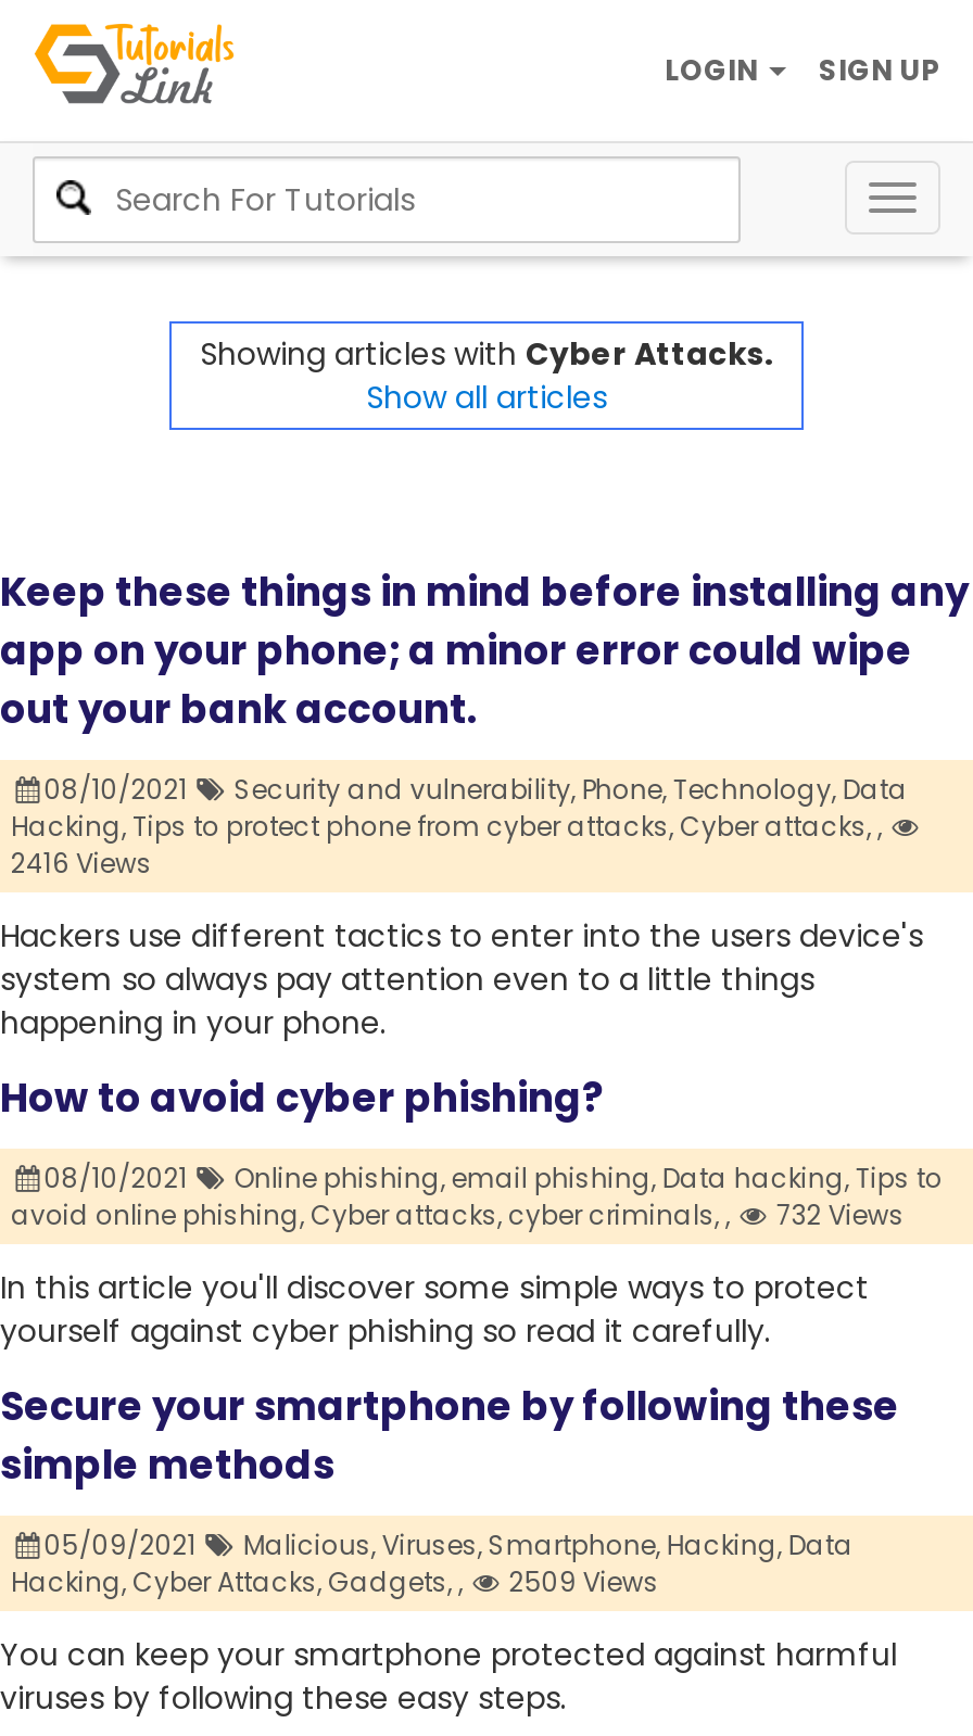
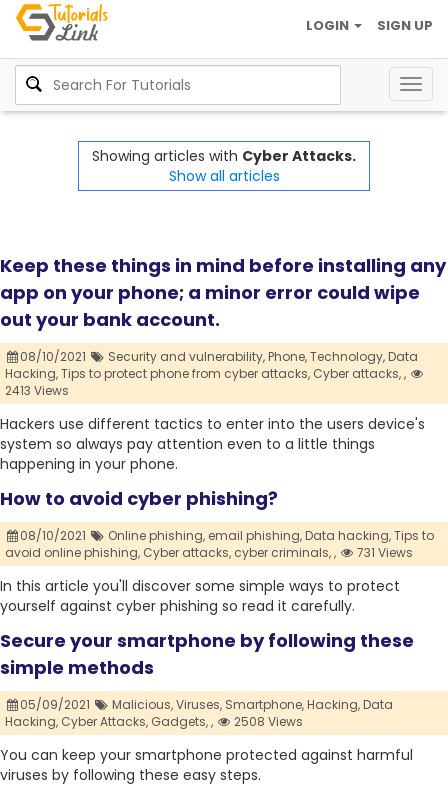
- 2416 Views
+ 2413 Views

- avoid online phishing, Cyber attacks, cyber criminals, 732 Views
+ avoid online phishing, Cyber attacks, cyber criminals, 731 Views

- Hacking, Cyber Attacks, Gadgets, 2509 Views
+ Hacking, Cyber Attacks, Gadgets, 2508 Views
